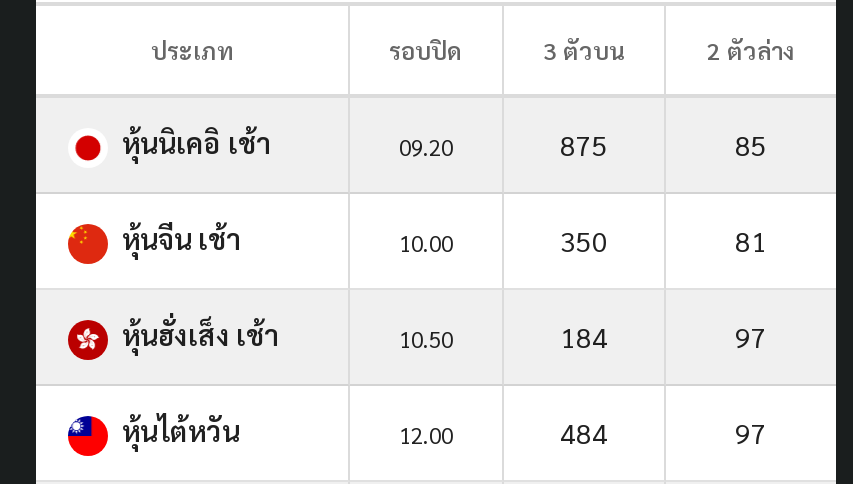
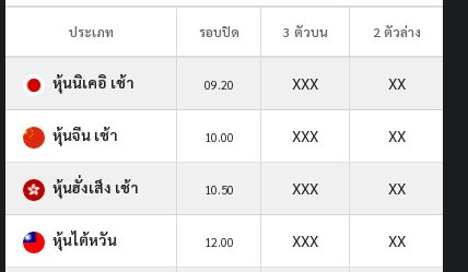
- 875
- 85
+ XXX
+ XX

- 350
- 81
+ XXX
+ XX

- 184
- 97
+ XXX
+ XX

- 484
- 97
+ XXX
+ XX
